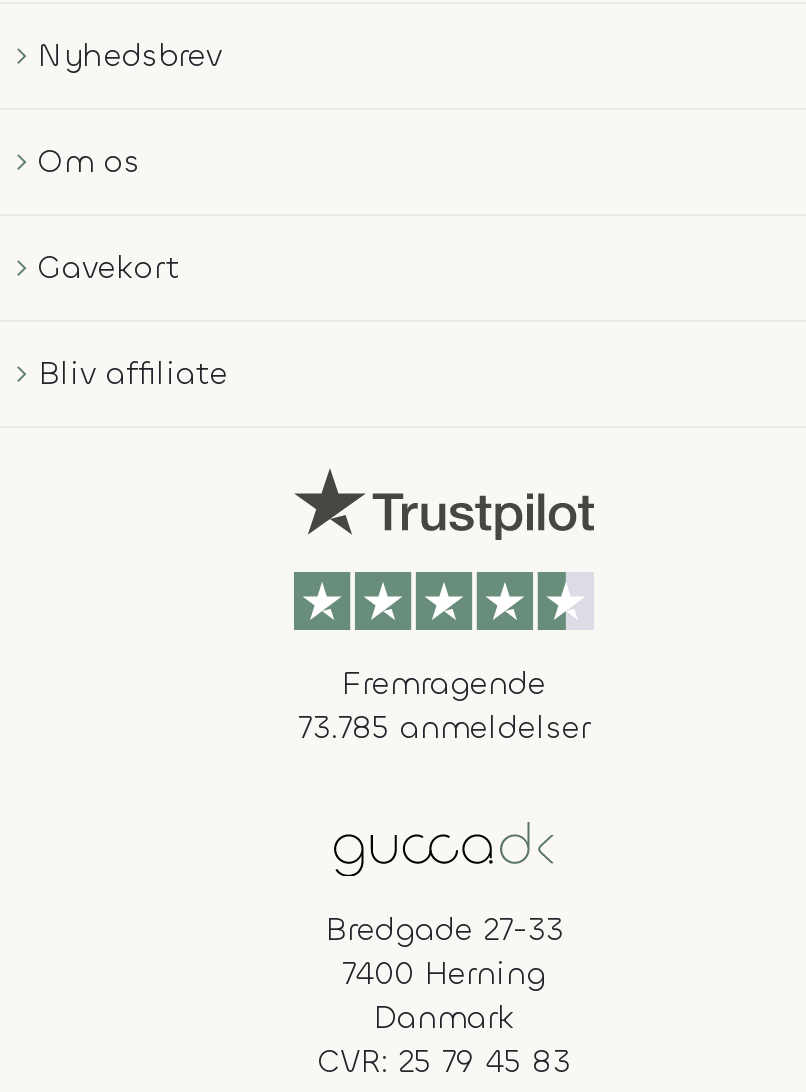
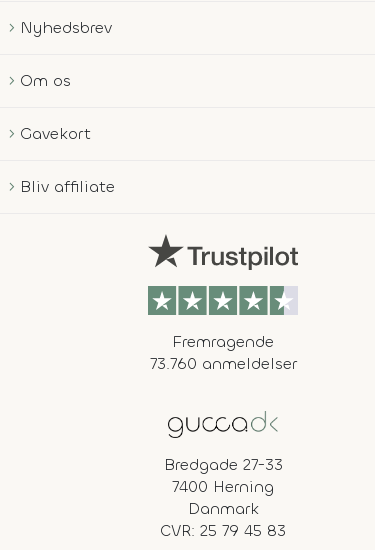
- 73.785 anmeldelser
+ 73.760 anmeldelser
